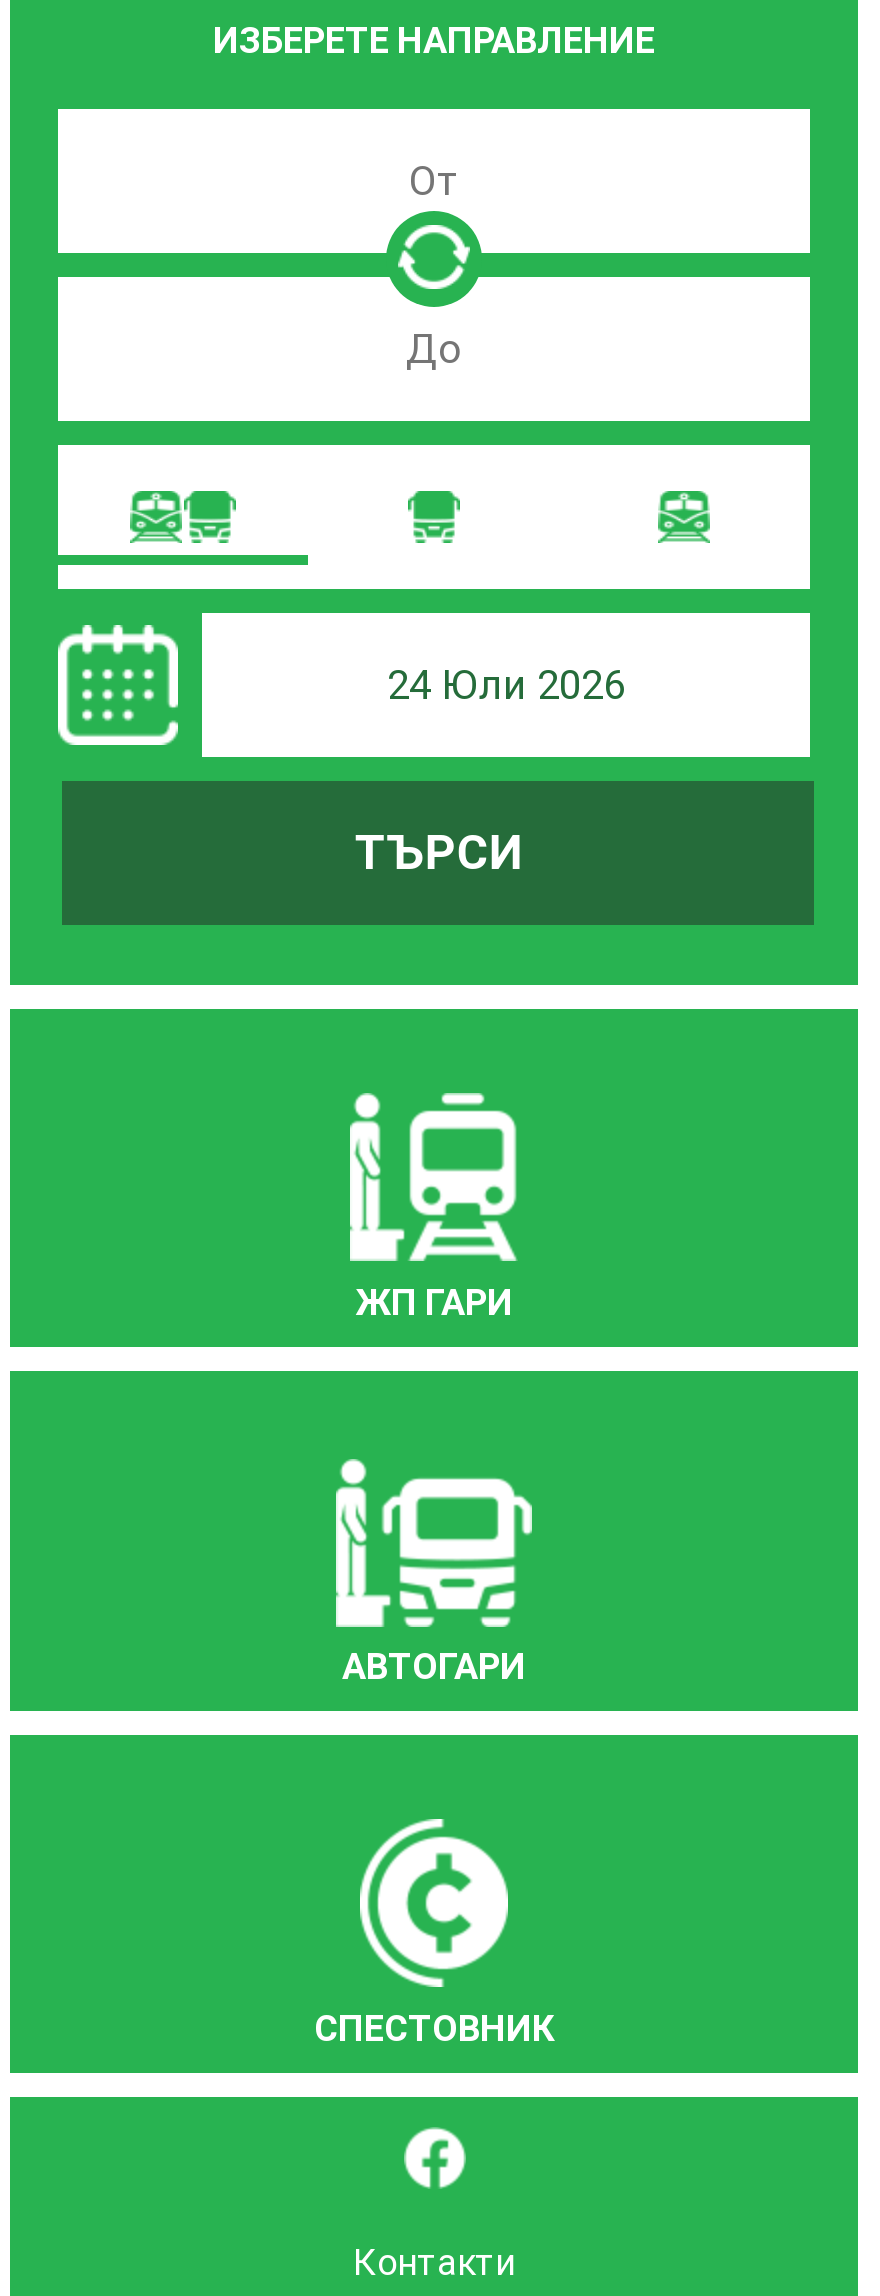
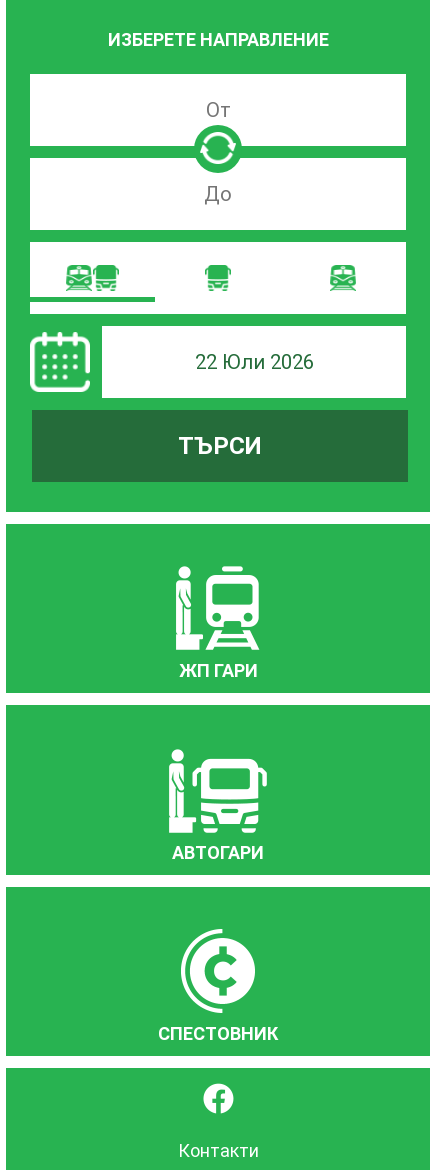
- 24 Юли 2026
+ 22 Юли 2026
